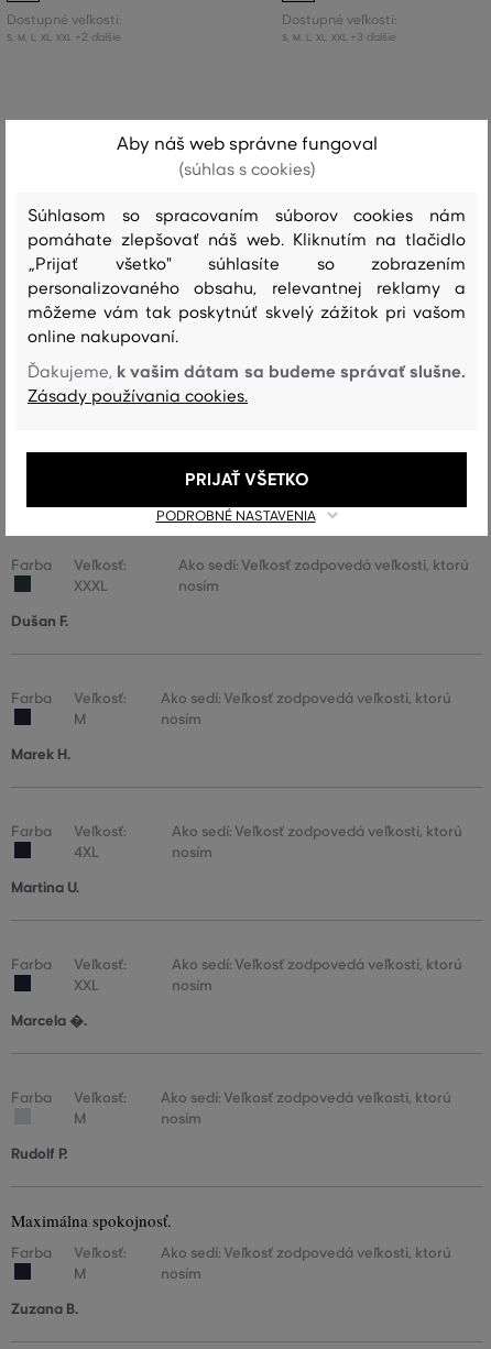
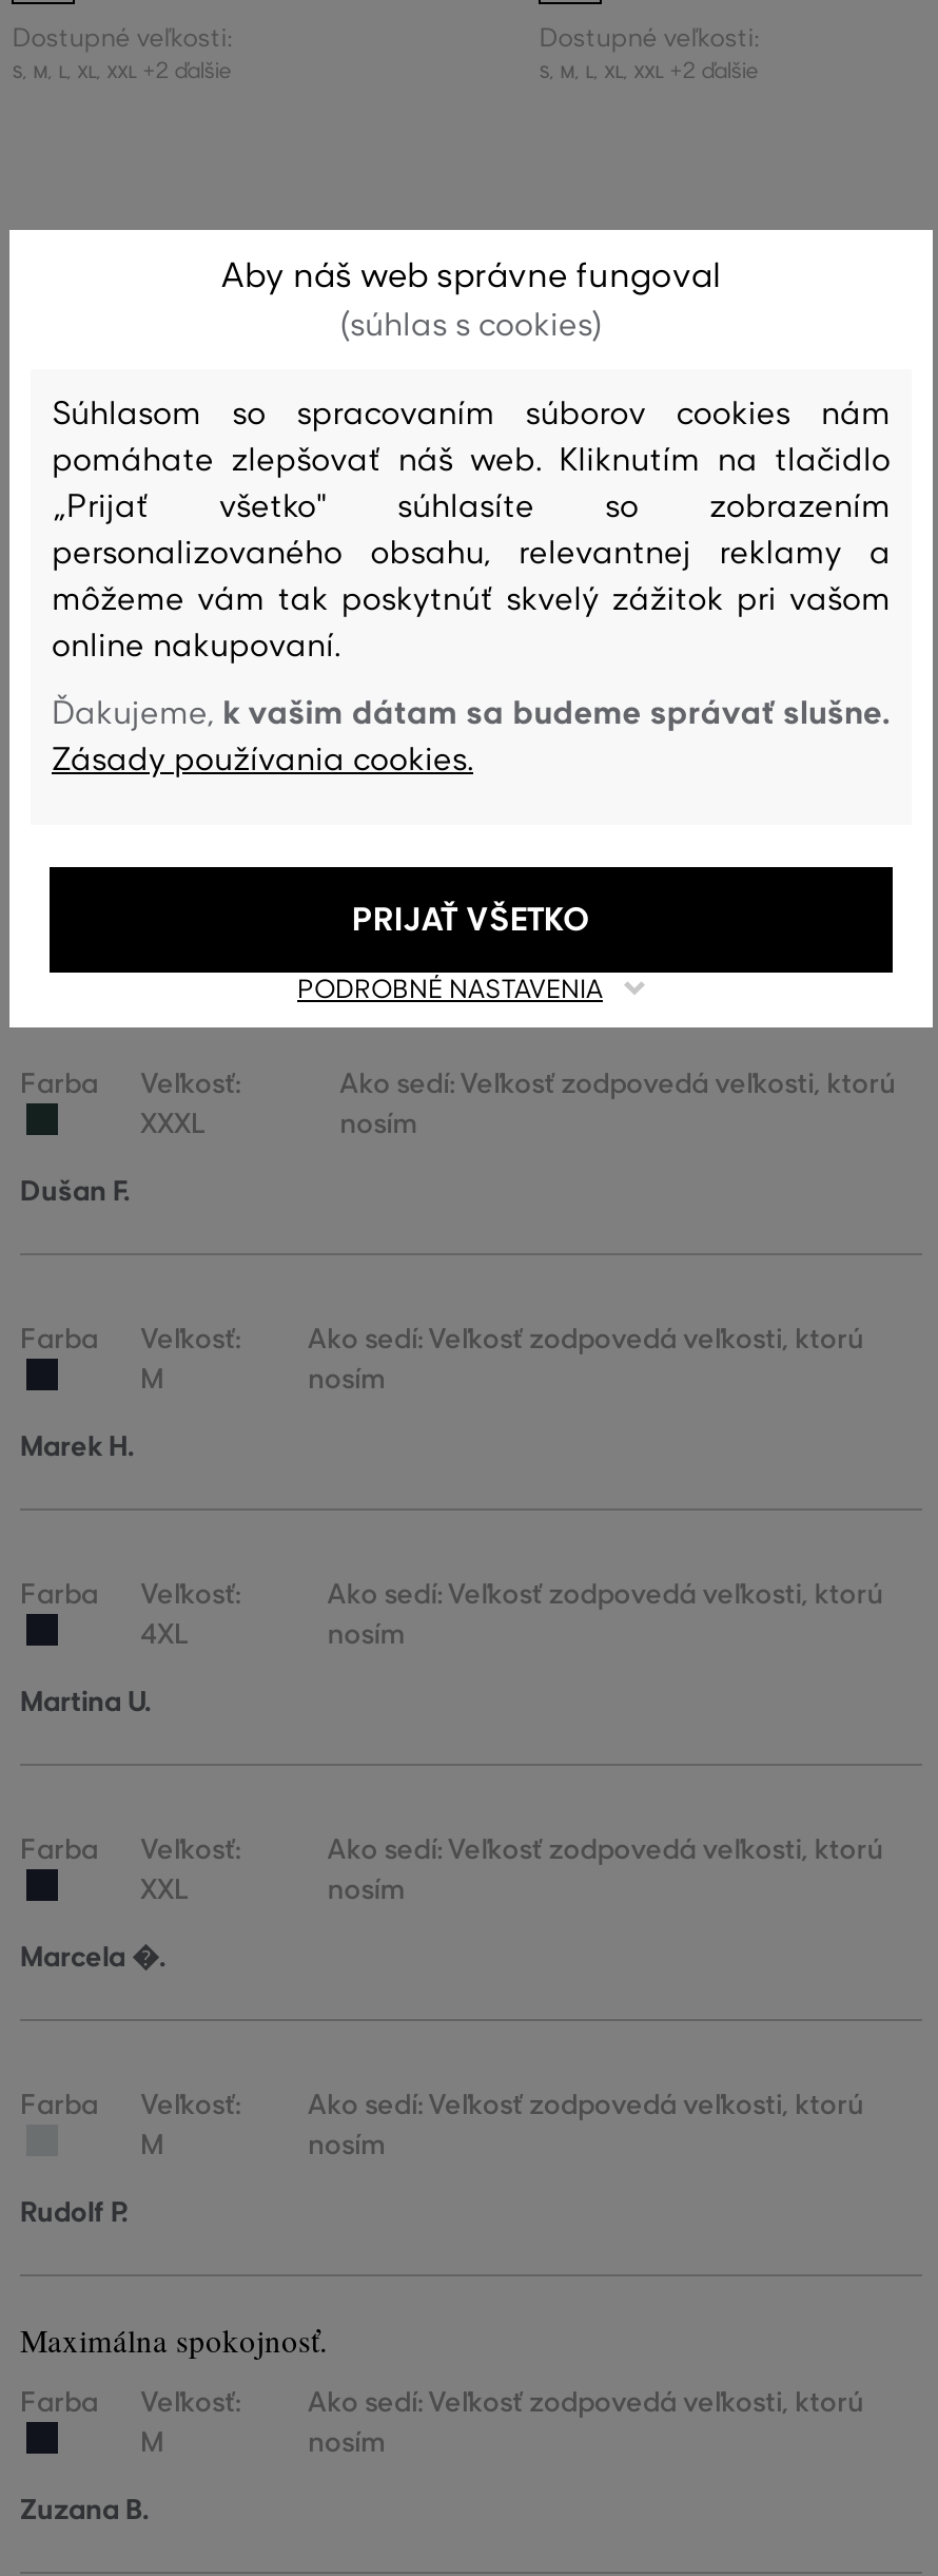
- S M L XL XXL +3 ďalšie
+ S M L XL XXL +2 ďalšie
